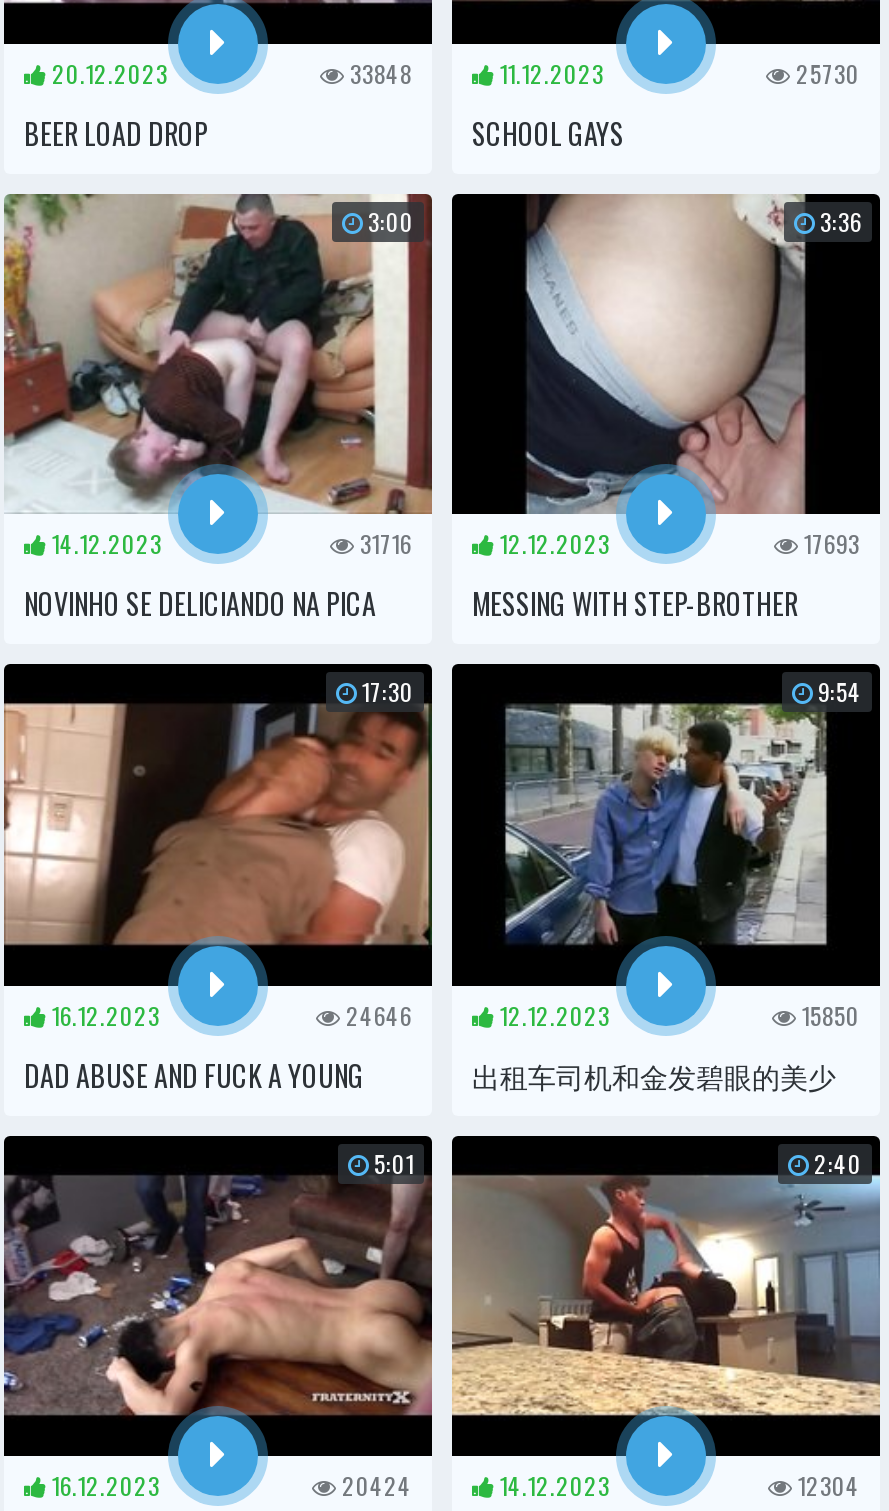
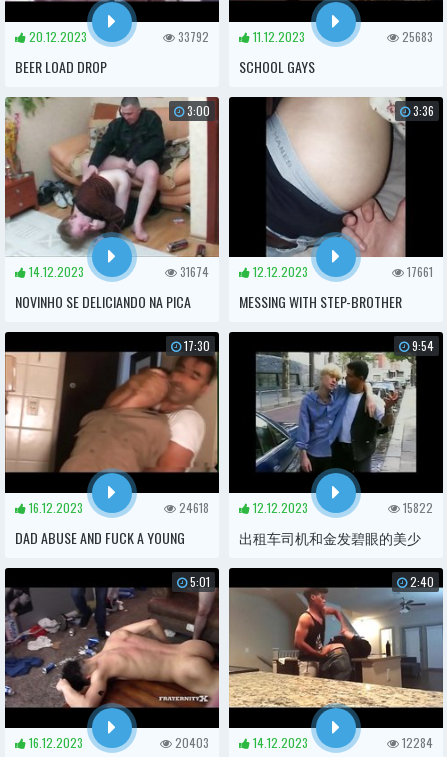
- 33848
+ 33792

- 25730
+ 25683

- 31716
+ 31674

- 17693
+ 17661

- 24646
+ 24618

- 15850
+ 15822

- 20424
+ 20403

- 12304
+ 12284
